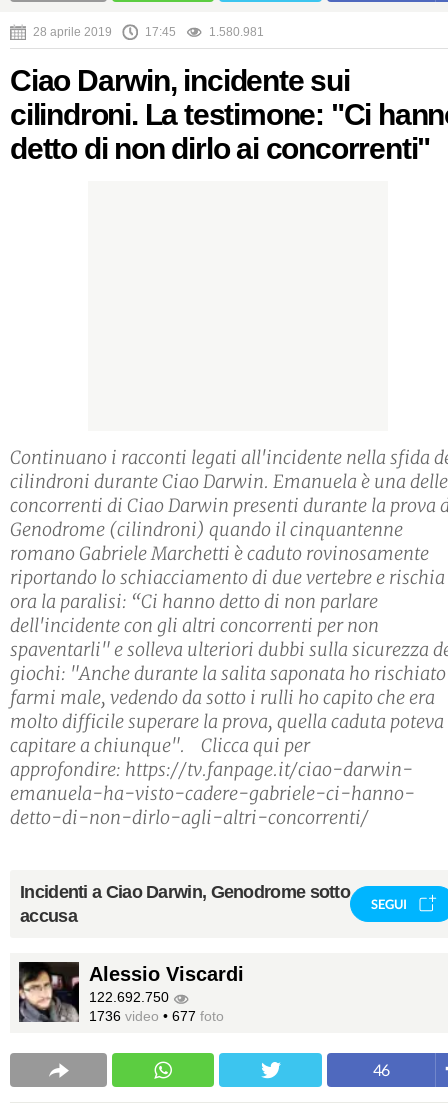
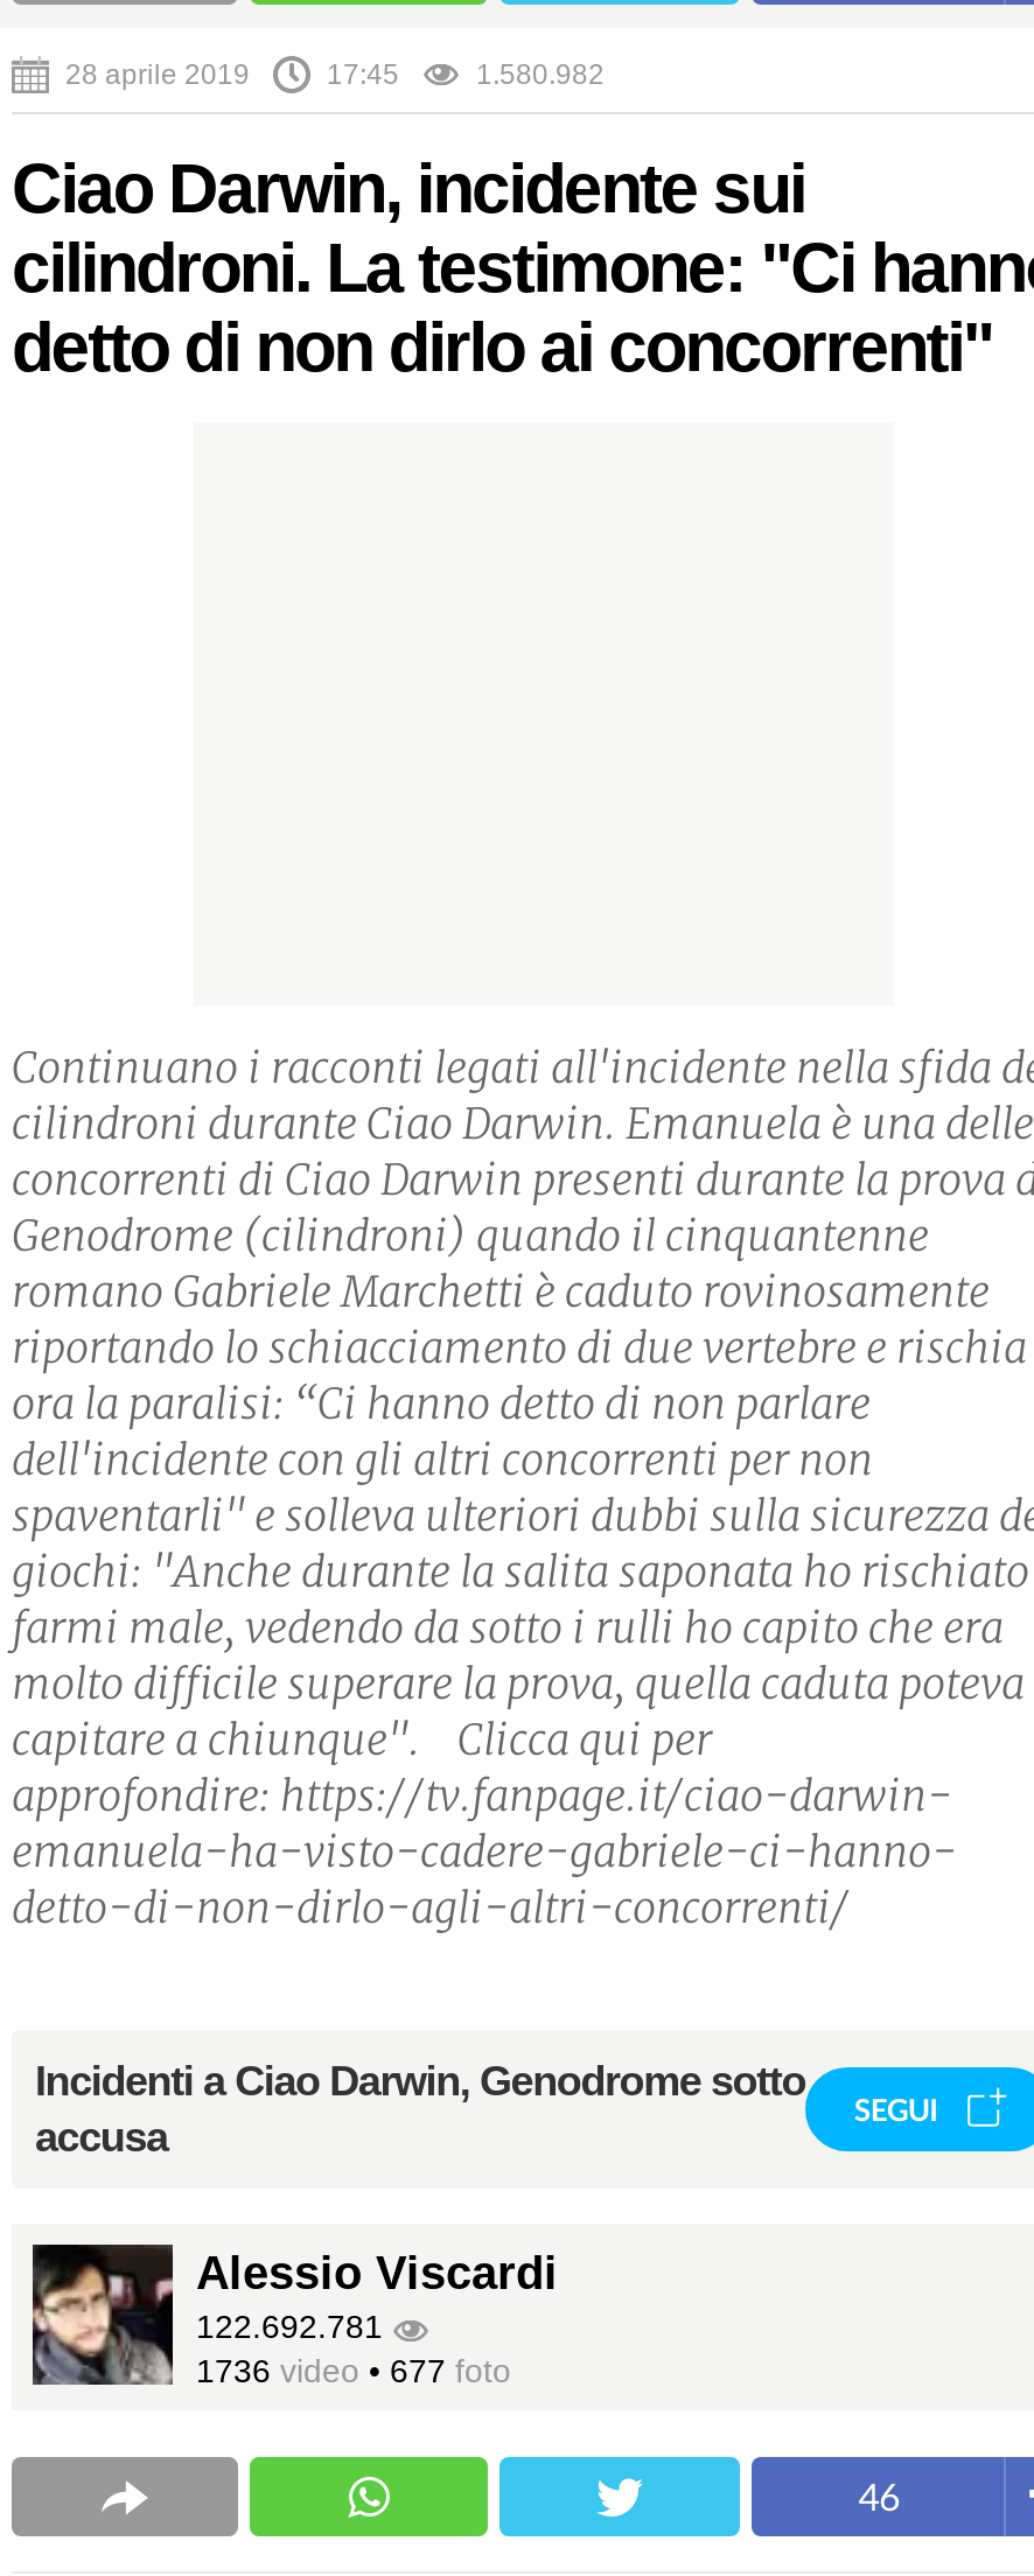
- 1.580.981
+ 1.580.982

- 122.692.750
+ 122.692.781
